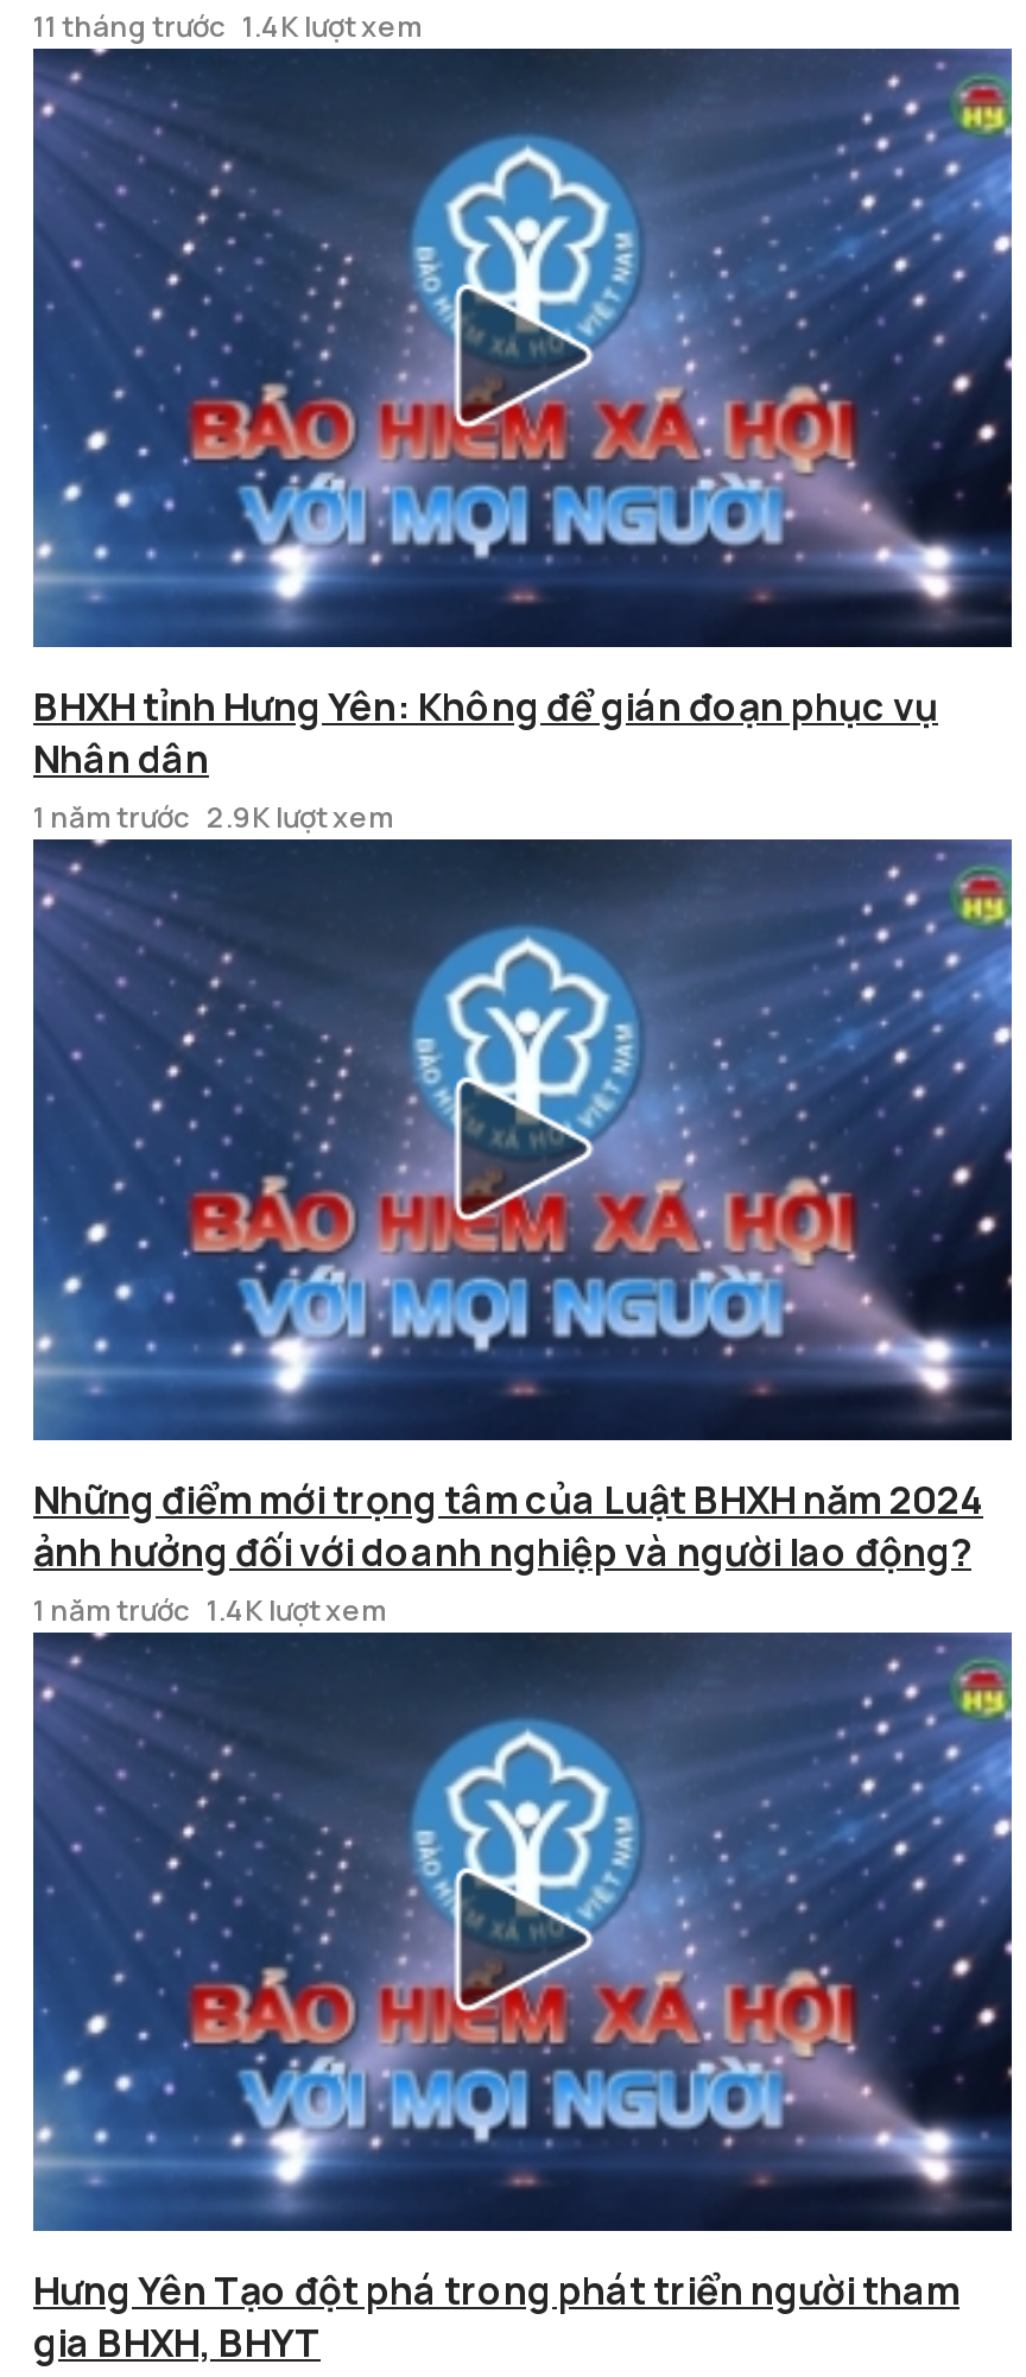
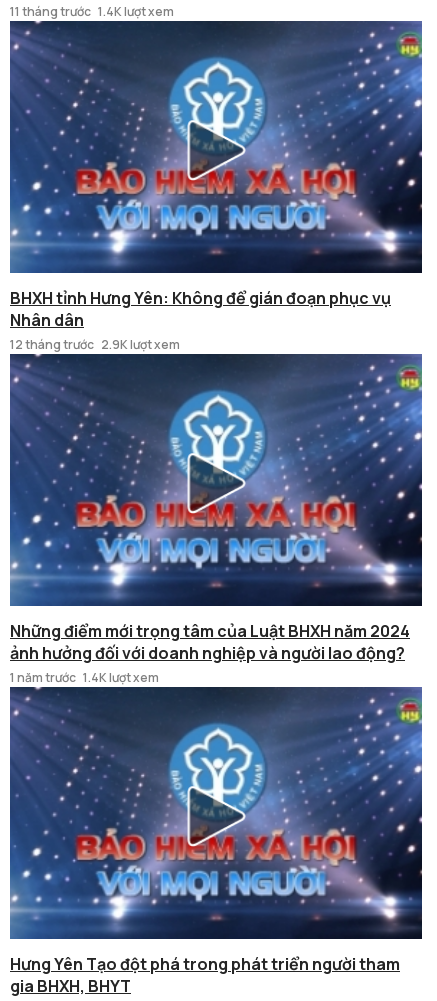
- 1 năm trước 2.9K lượt xem
+ 12 tháng trước 2.9K lượt xem
